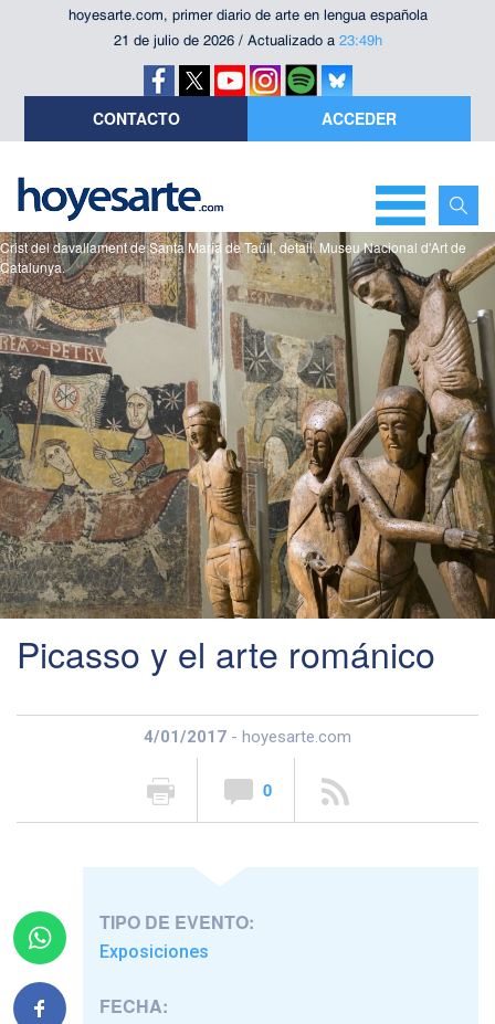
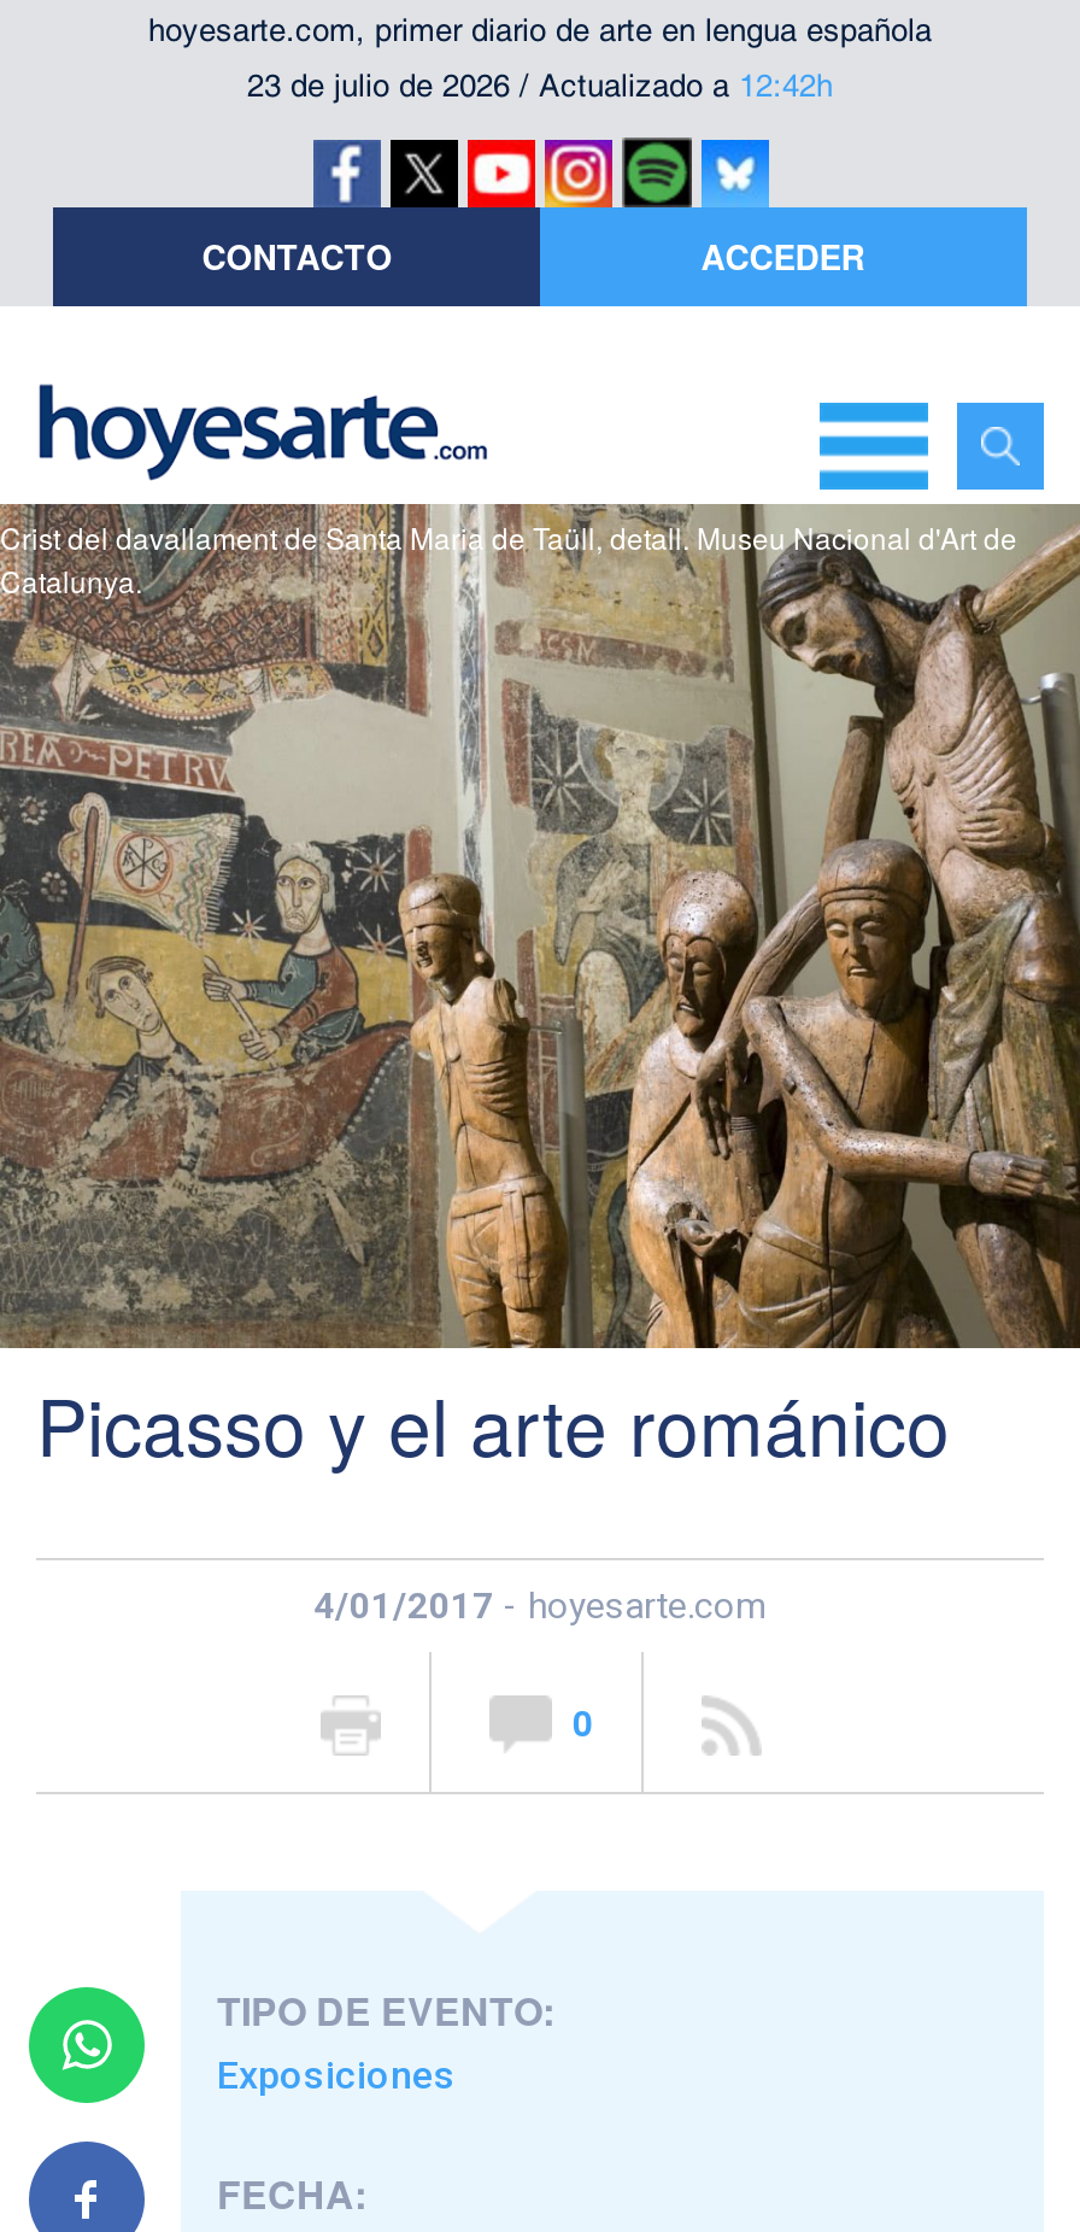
- 21 de julio de 2026 / Actualizado a 23:49h
+ 23 de julio de 2026 / Actualizado a 12:42h
